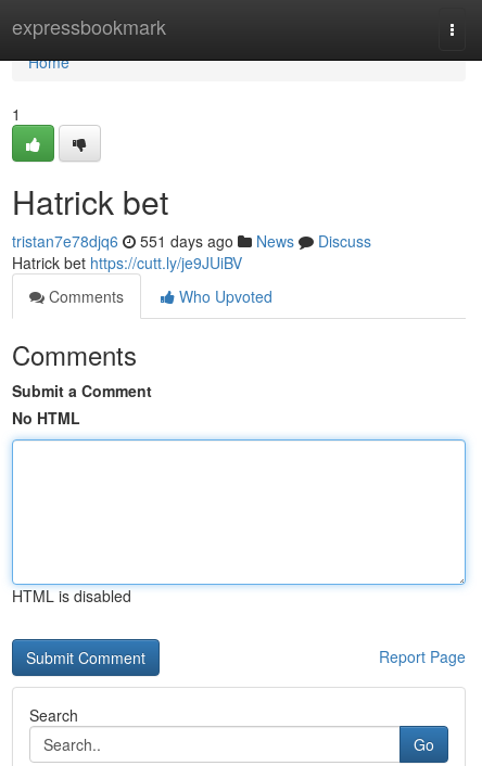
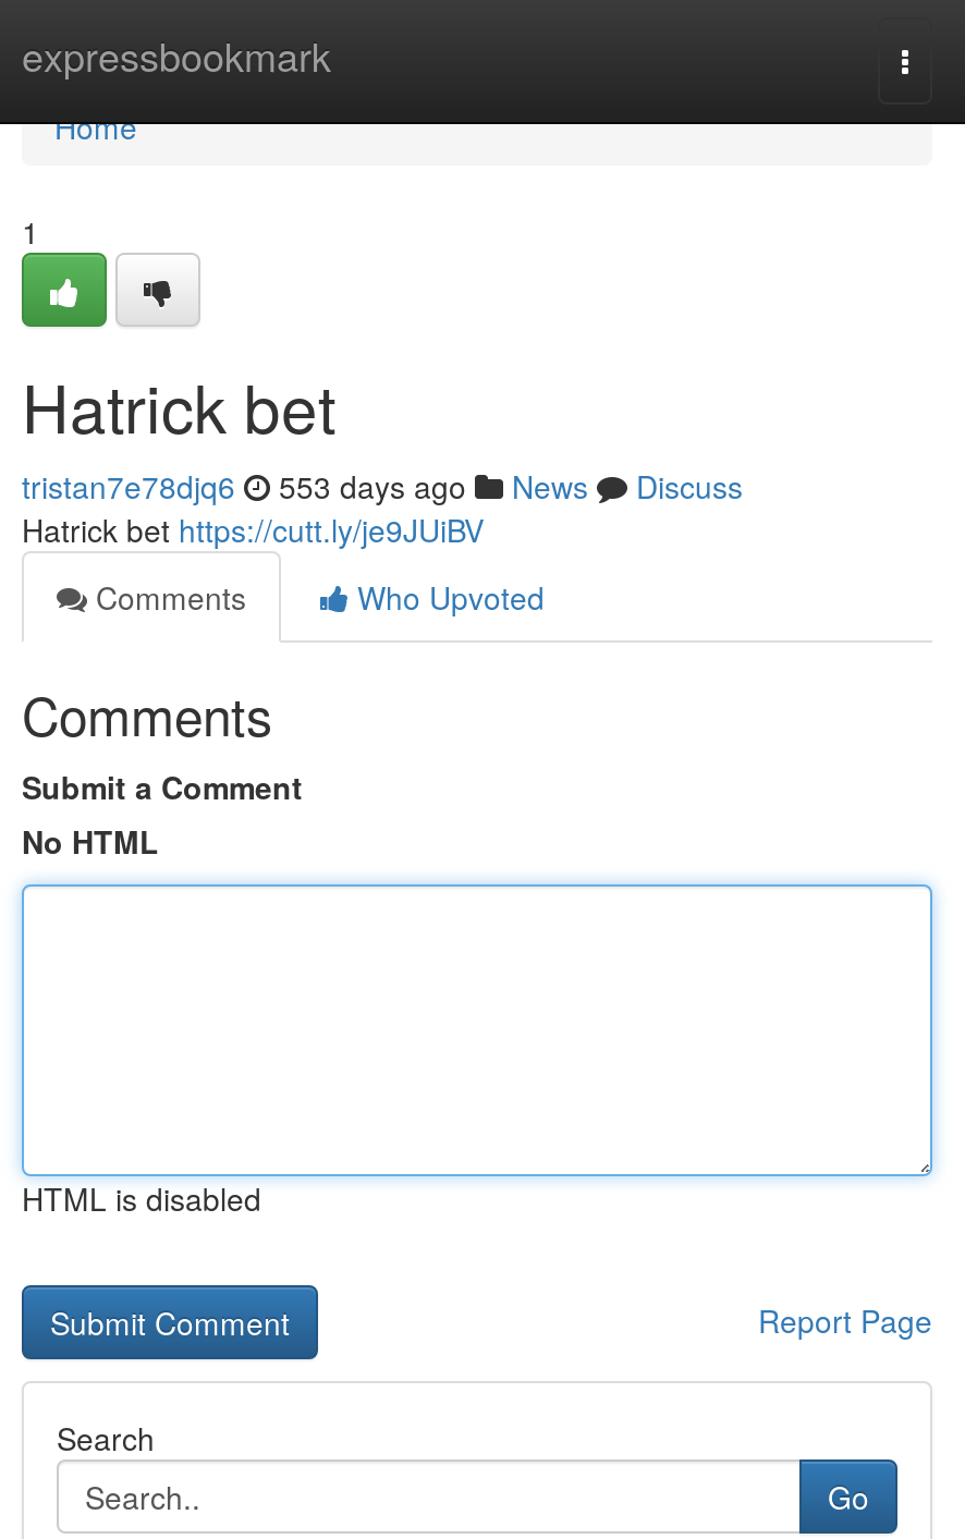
- tristan7e78djq6 551 days ago News Discuss
+ tristan7e78djq6 553 days ago News Discuss
